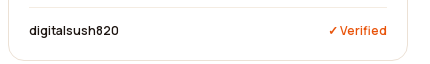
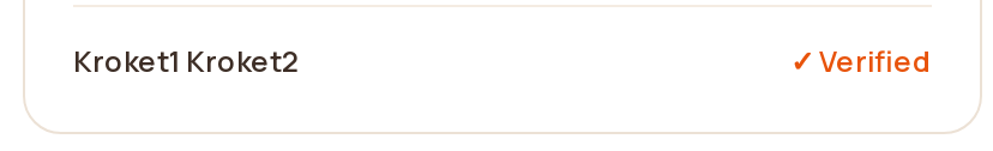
- digitalsush820
+ Kroket1 Kroket2
